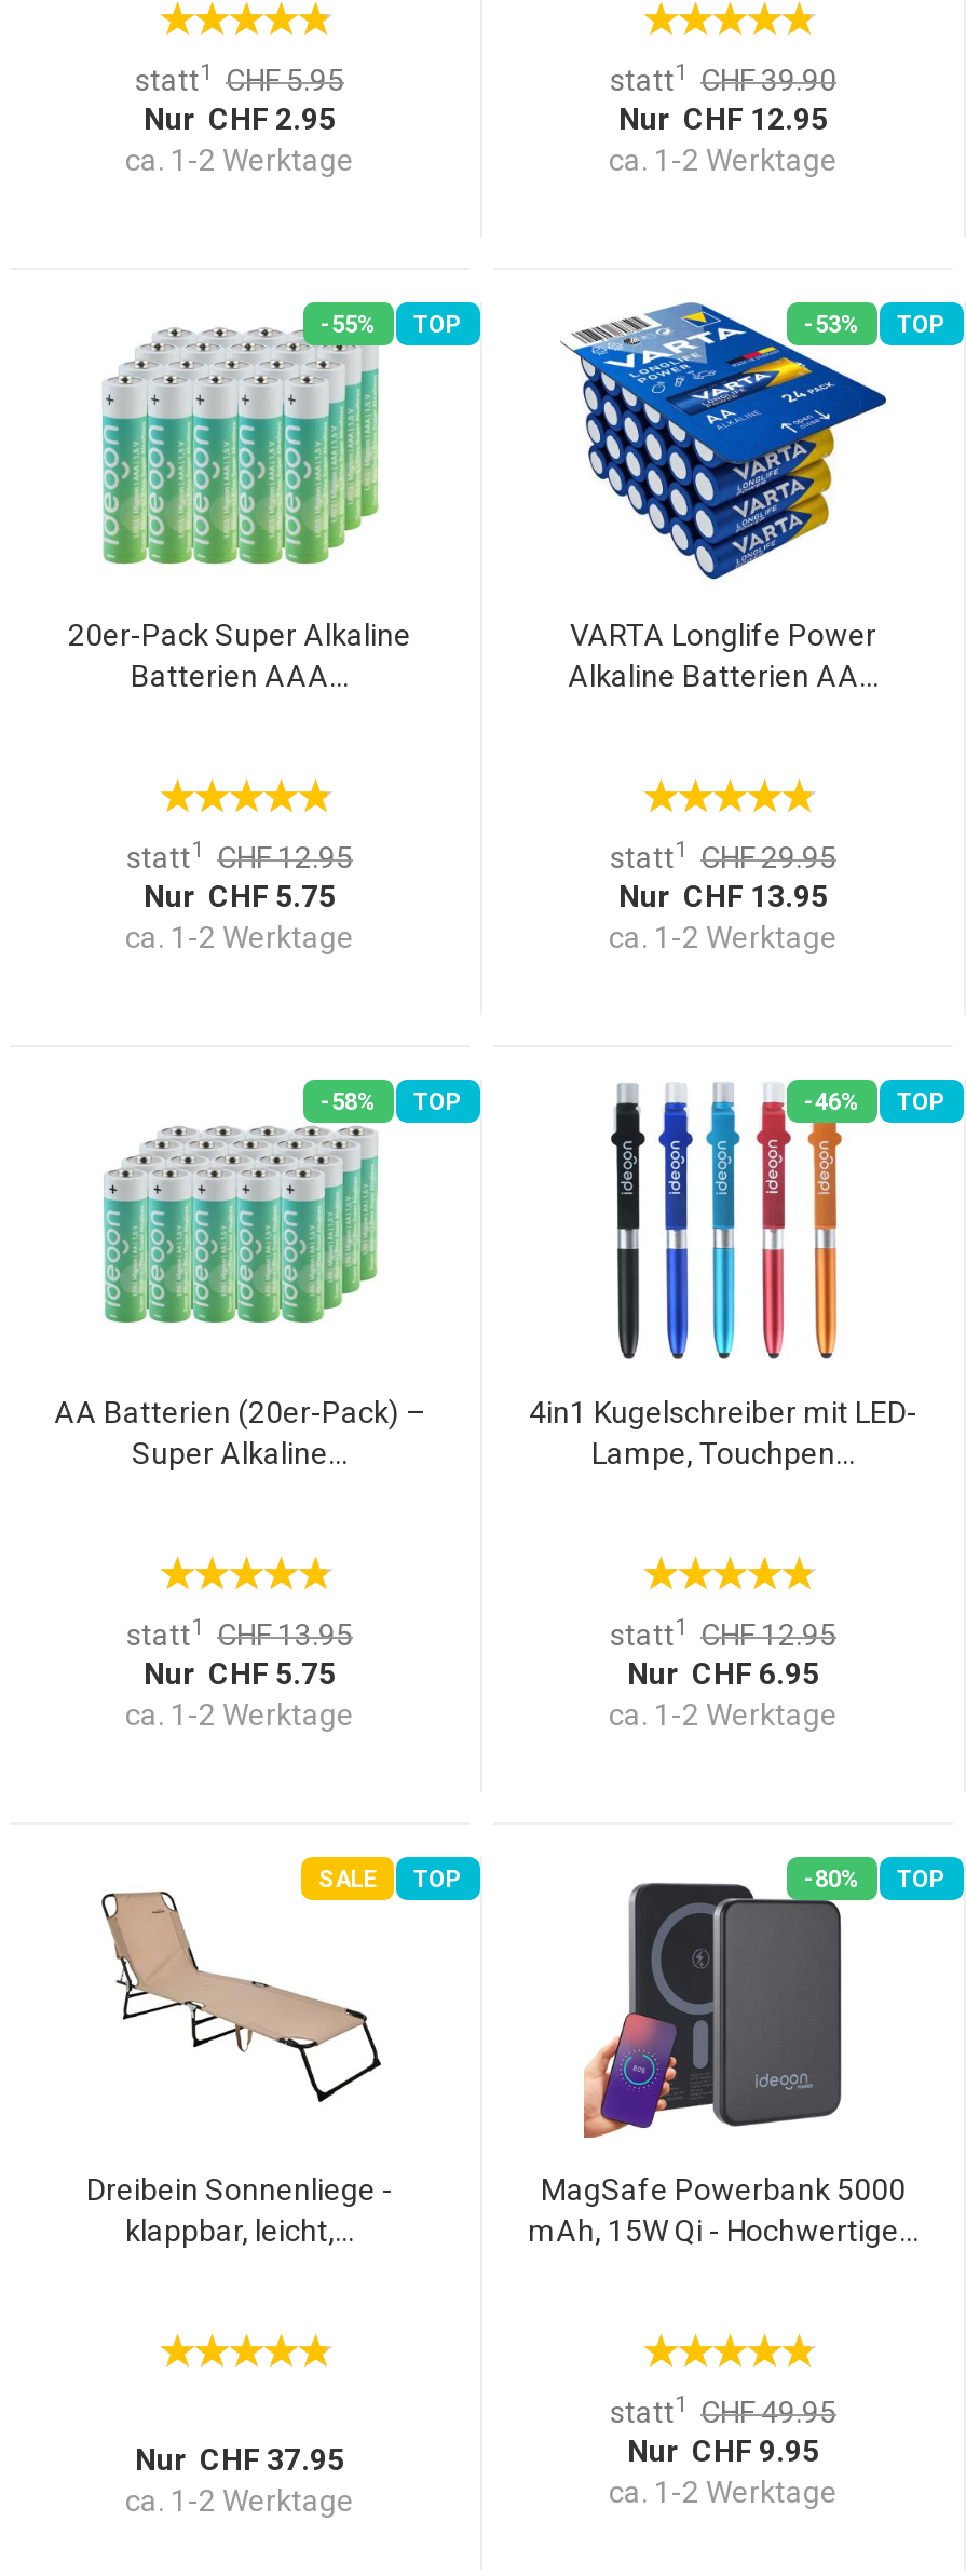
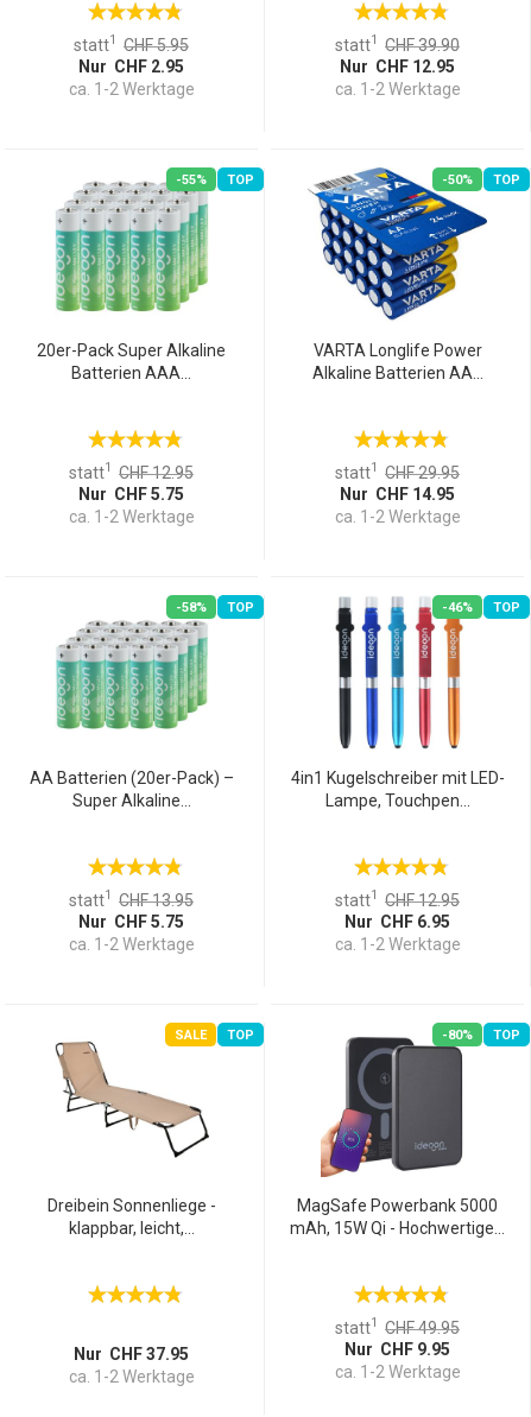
- -53% TOP
+ -50% TOP

- Nur CHF 13.95
+ Nur CHF 14.95
